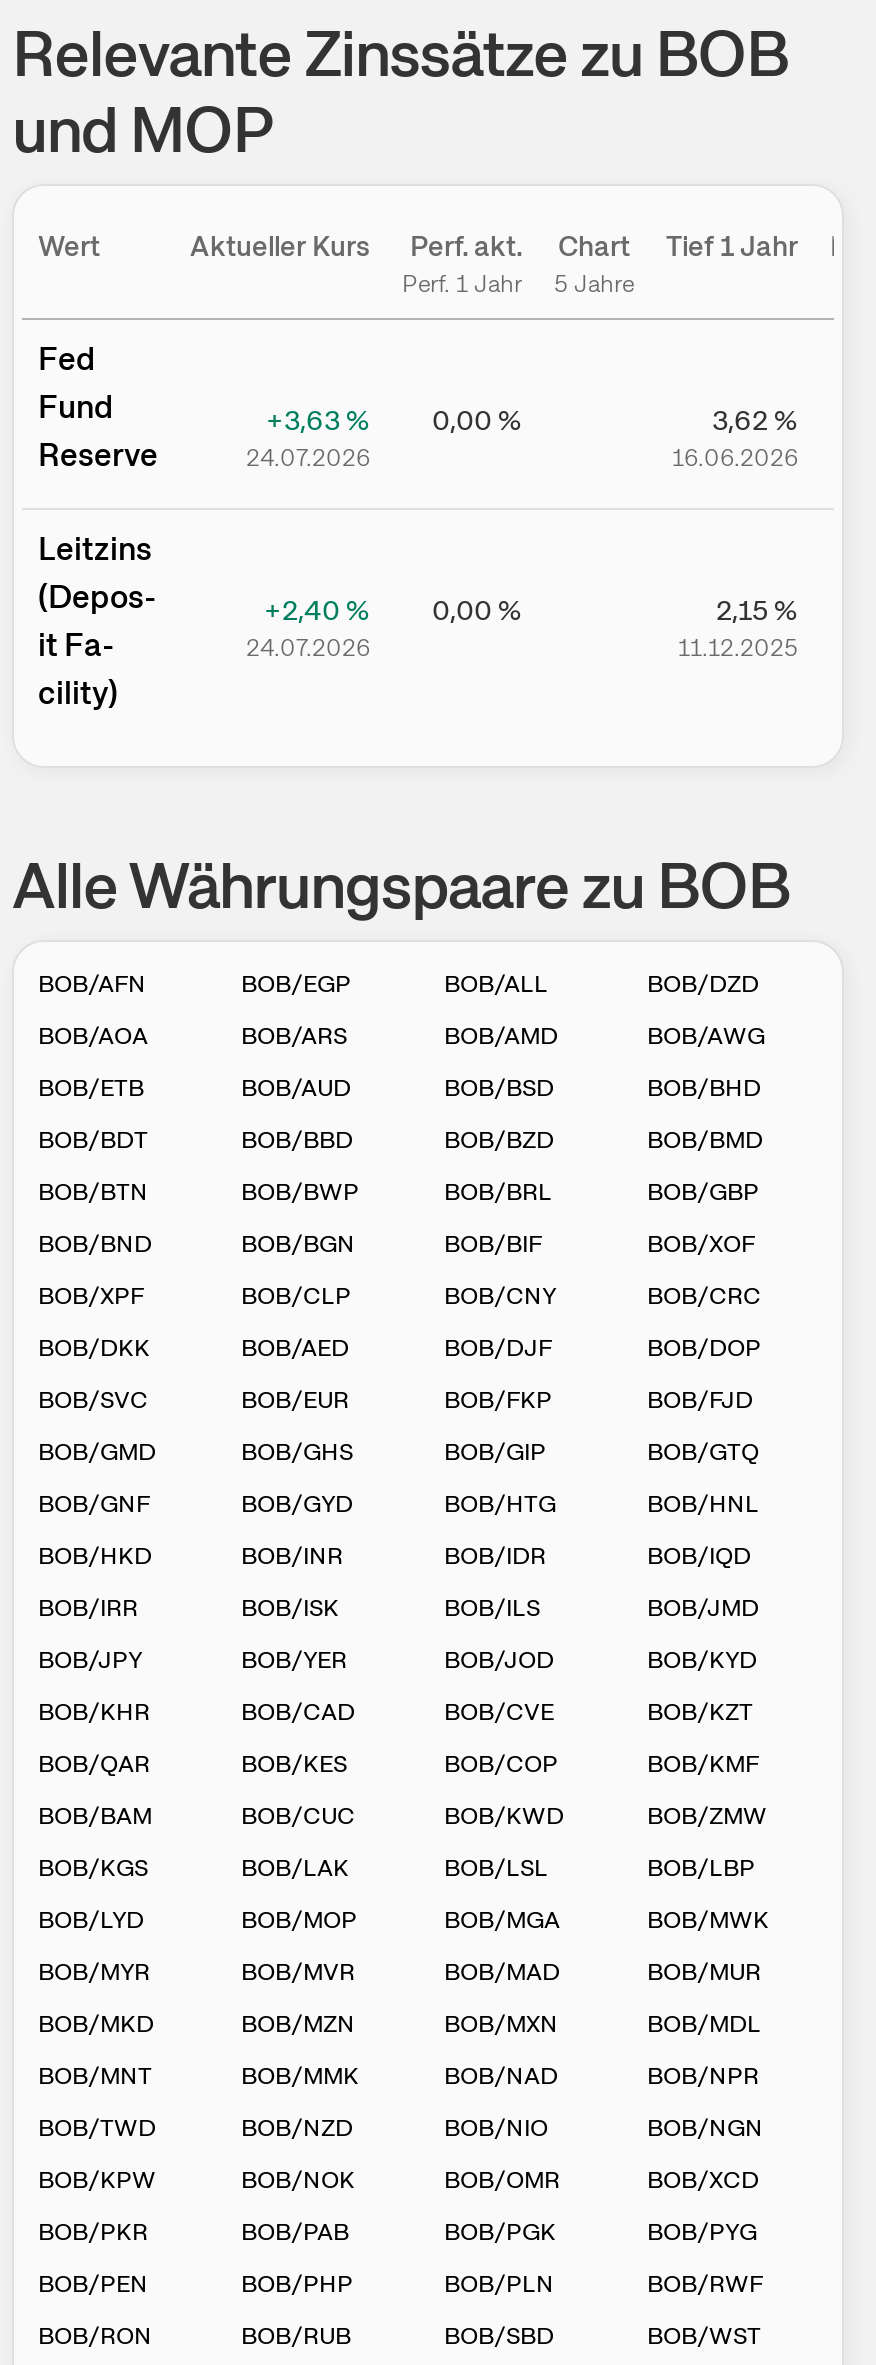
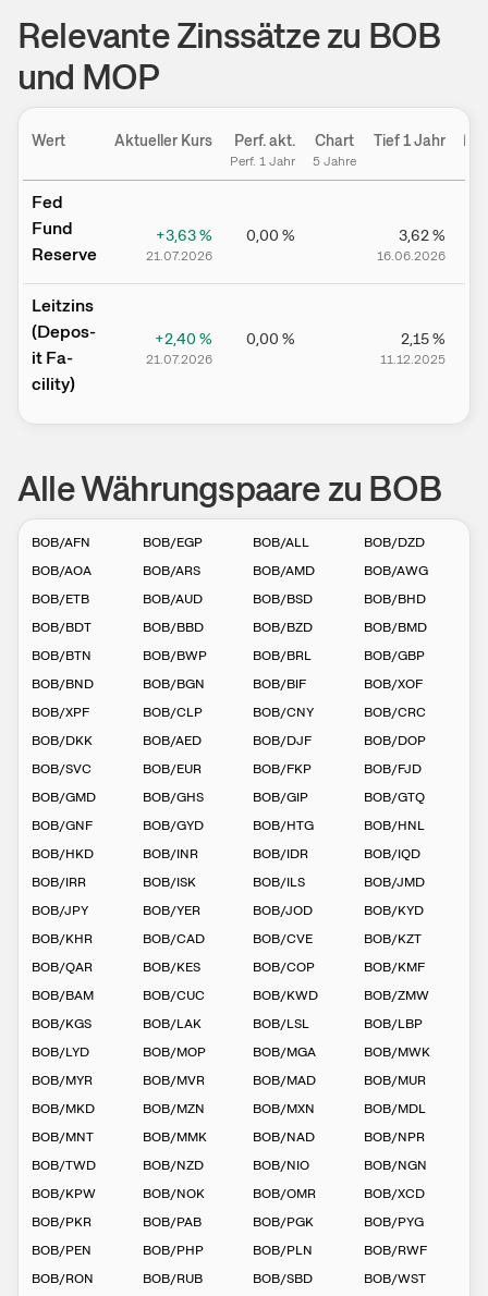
- 24.07.2026
+ 21.07.2026

- 24.07.2026
+ 21.07.2026
